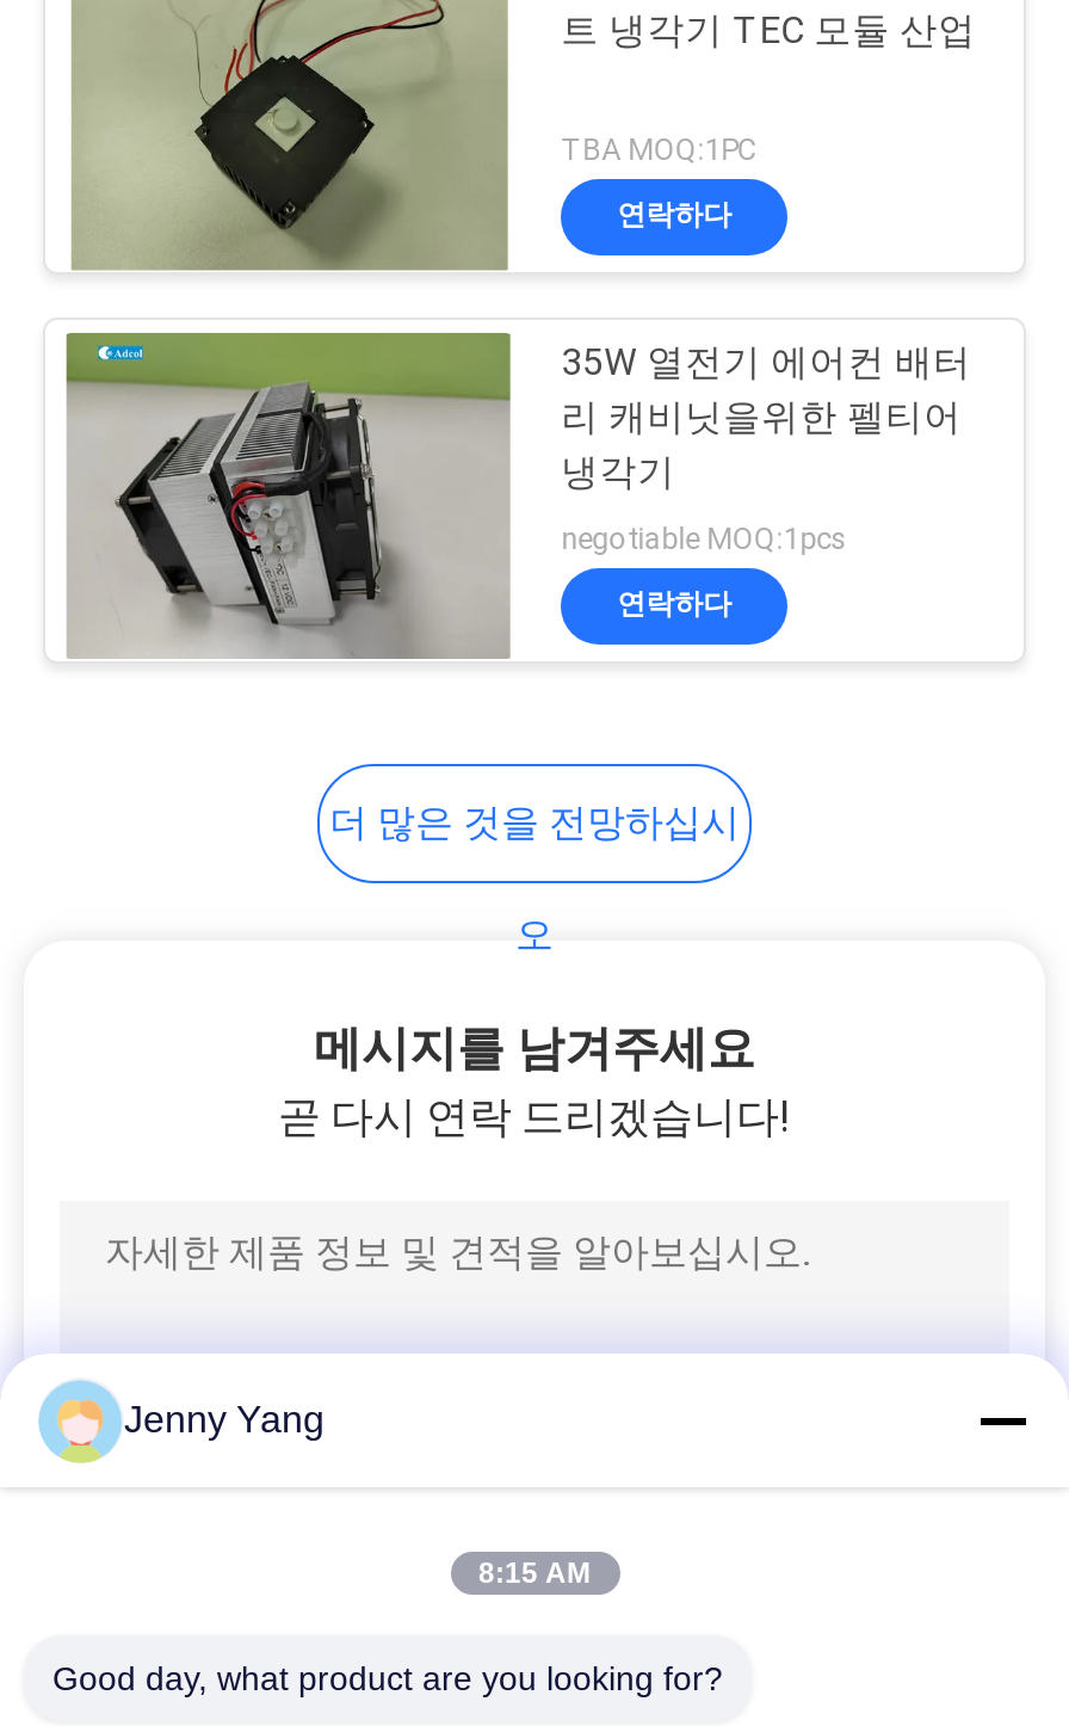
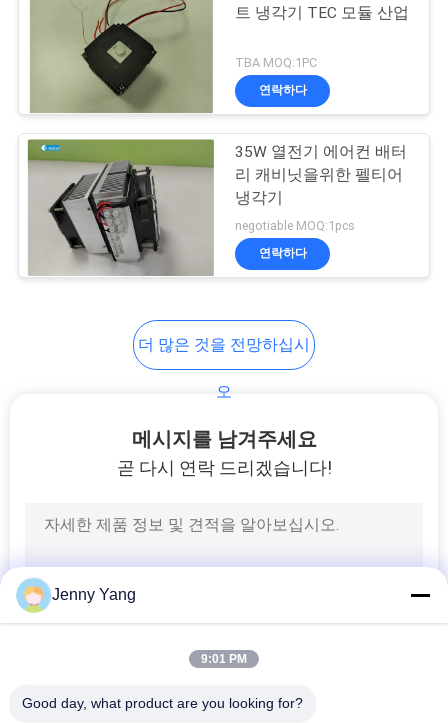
- 8:15 AM
+ 9:01 PM
